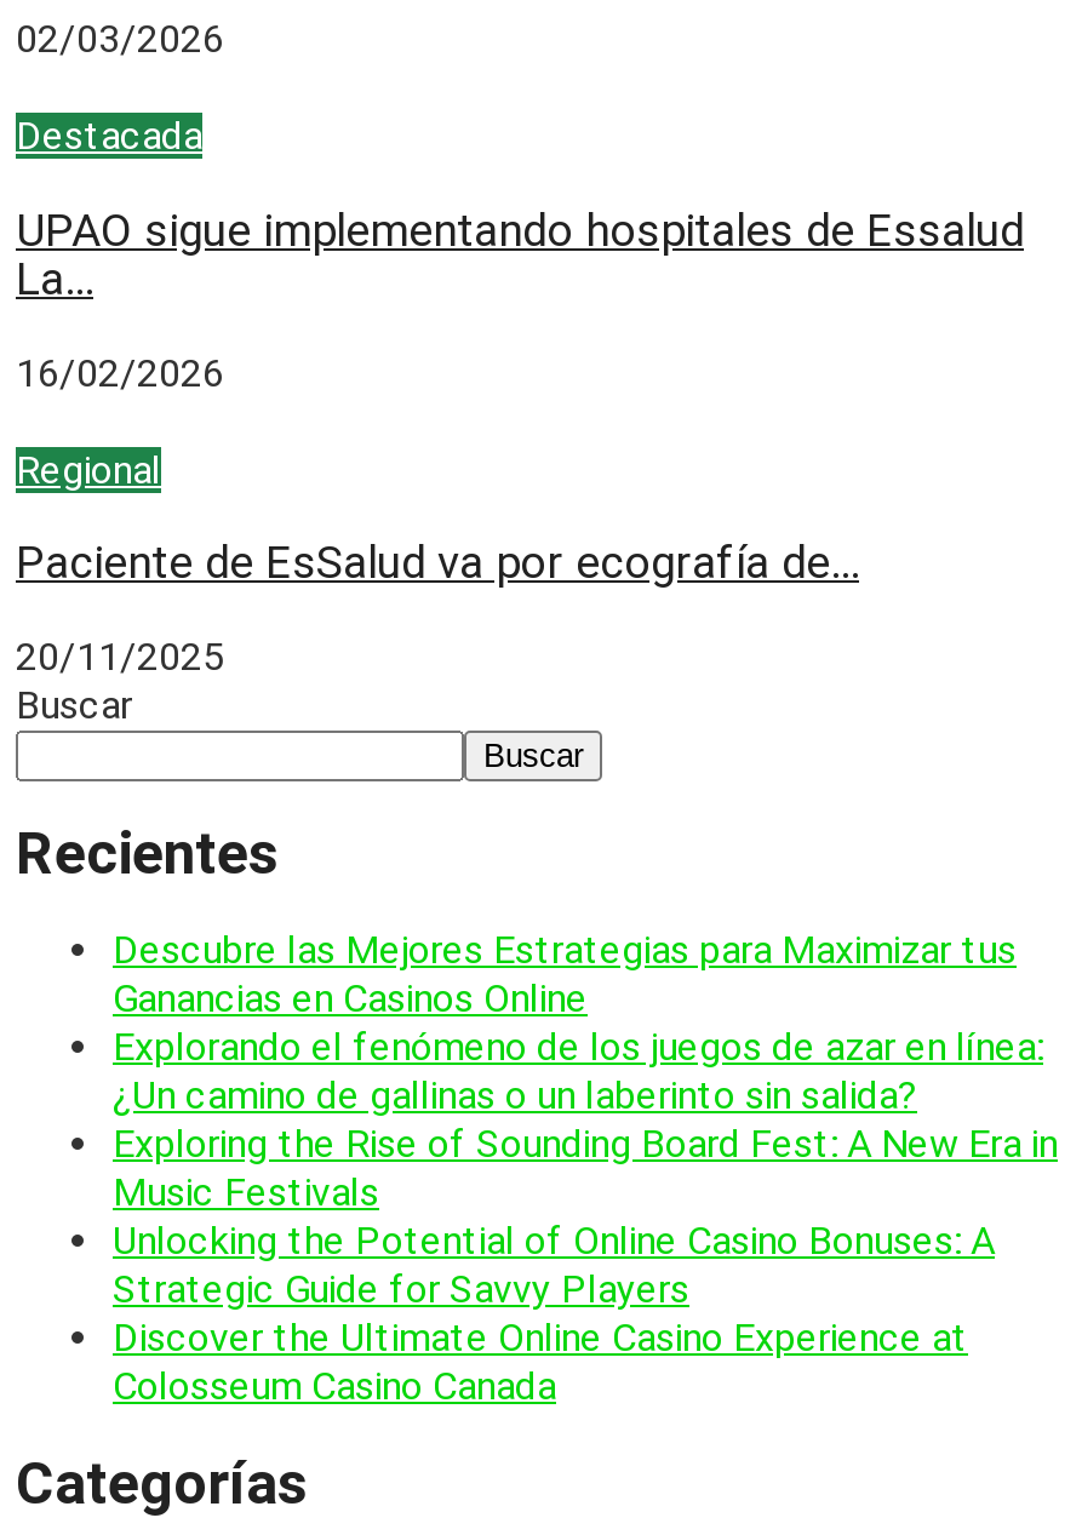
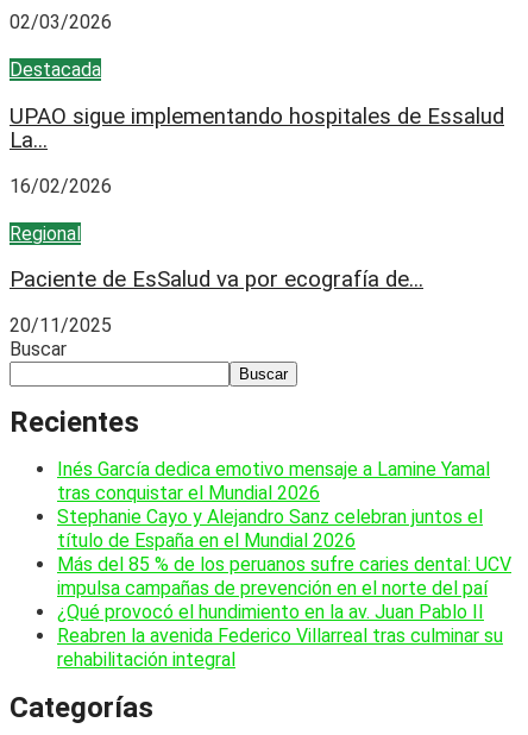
- Descubre las Mejores Estrategias para Maximizar tus
- Ganancias en Casinos Online
- Explorando el fenómeno de los juegos de azar en línea:
- ¿Un camino de gallinas o un laberinto sin salida?
- Exploring the Rise of Sounding Board Fest: A New Era in
- Music Festivals
- Unlocking the Potential of Online Casino Bonuses: A
- Strategic Guide for Savvy Players
- Discover the Ultimate Online Casino Experience at
- Colosseum Casino Canada
+ Inés García dedica emotivo mensaje a Lamine Yamal
+ tras conquistar el Mundial 2026
+ Stephanie Cayo y Alejandro Sanz celebran juntos el
+ título de España en el Mundial 2026
+ Más del 85 % de los peruanos sufre caries dental: UCV
+ impulsa campañas de prevención en el norte del paí
+ ¿Qué provocó el hundimiento en la av. Juan Pablo II
+ Reabren la avenida Federico Villarreal tras culminar su
+ rehabilitación integral
